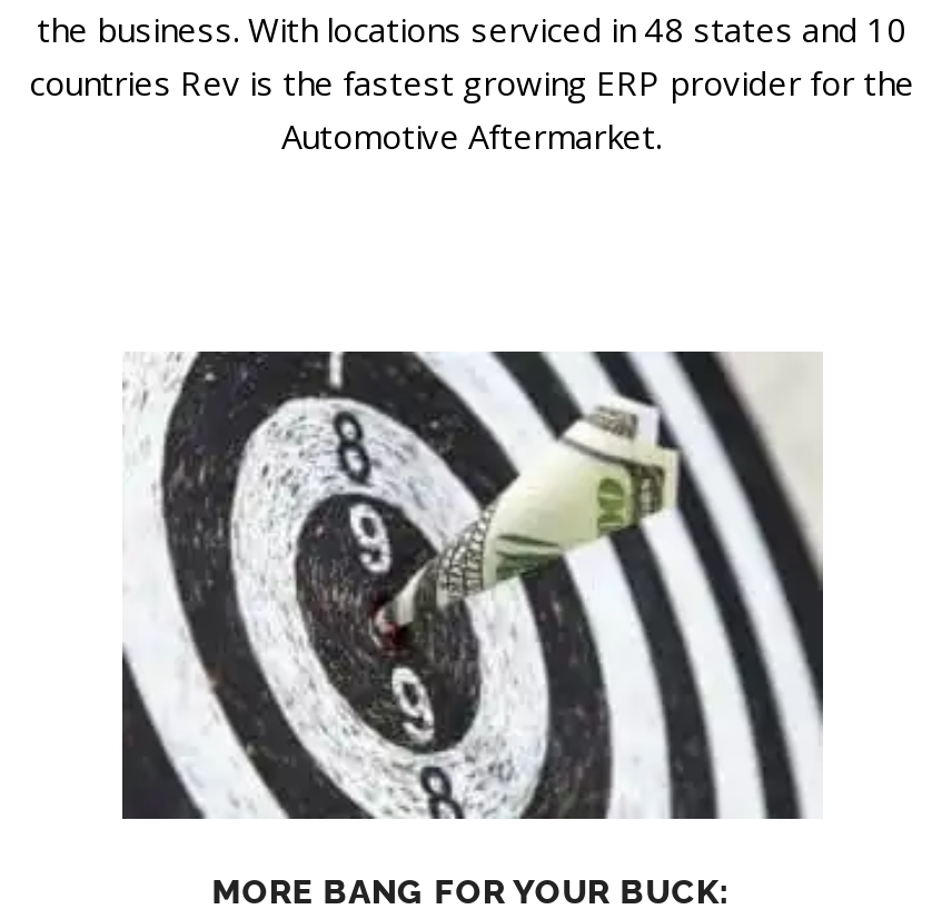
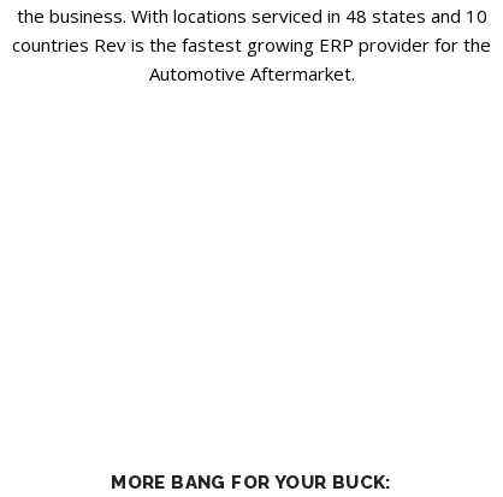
- [image]
